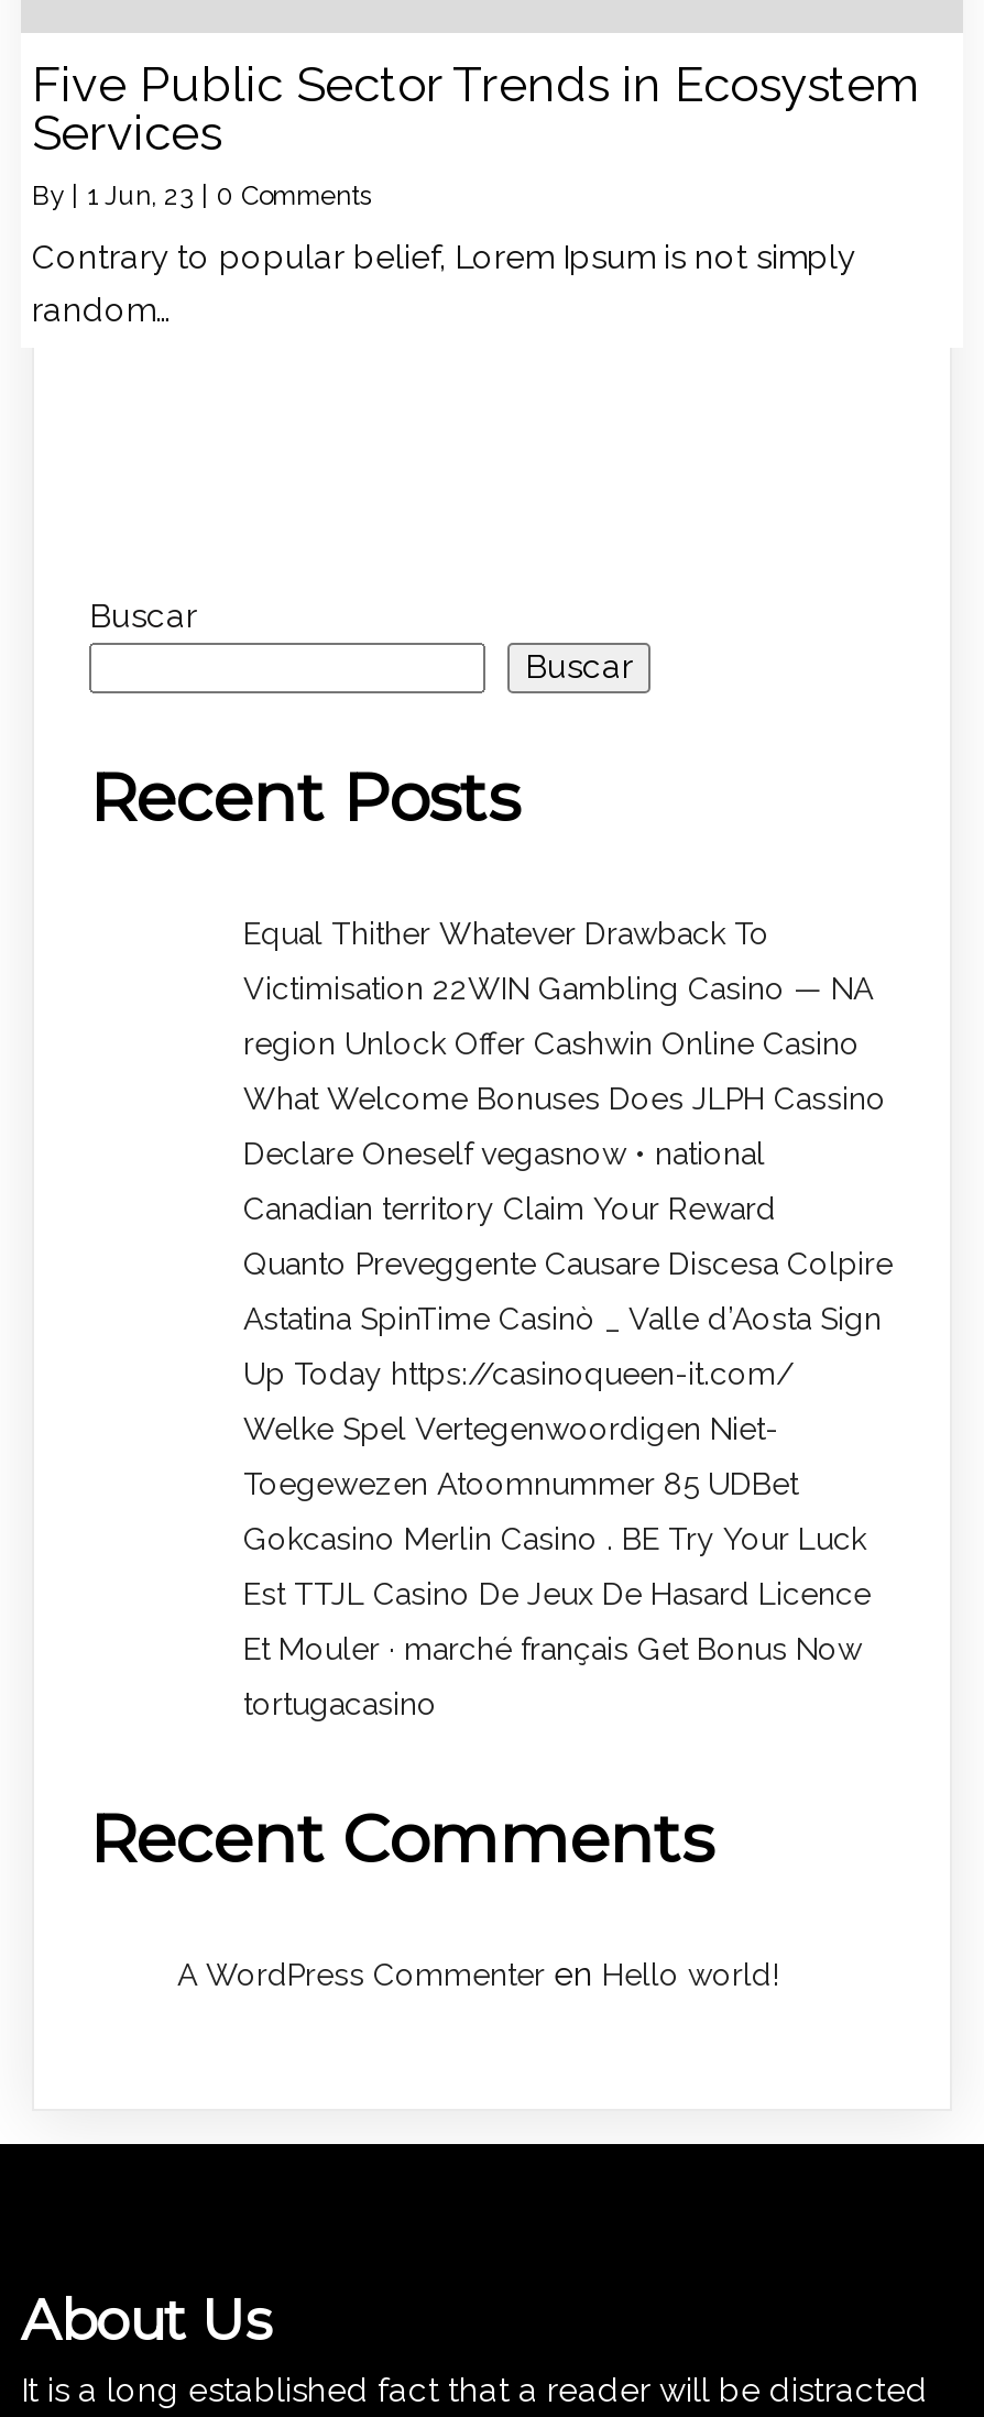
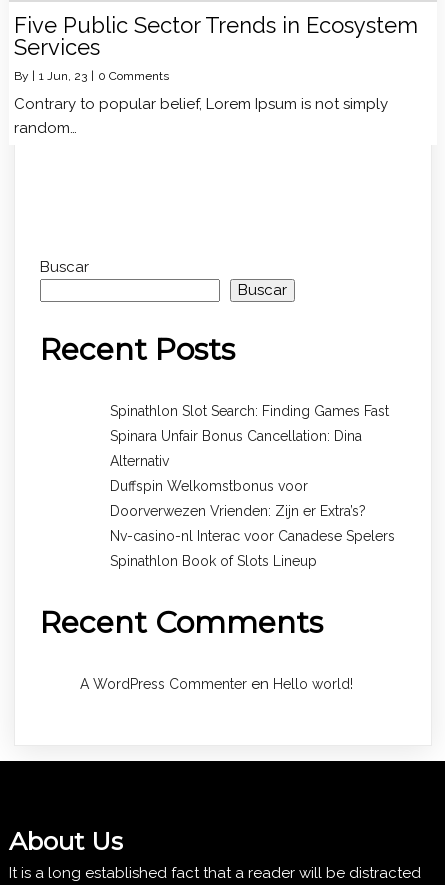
- Equal Thither Whatever Drawback To
- Victimisation 22WIN Gambling Casino — NA
- region Unlock Offer Cashwin Online Casino
- What Welcome Bonuses Does JLPH Cassino
- Declare Oneself vegasnow • national
- Canadian territory Claim Your Reward
- Quanto Preveggente Causare Discesa Colpire
- Astatina SpinTime Casinò _ Valle d’Aosta Sign
- Up Today https://casinoqueen-it.com/
- Welke Spel Vertegenwoordigen Niet-
- Toegewezen Atoomnummer 85 UDBet
- Gokcasino Merlin Casino . BE Try Your Luck
- Est TTJL Casino De Jeux De Hasard Licence
- Et Mouler · marché français Get Bonus Now
- tortugacasino
+ Spinathlon Slot Search: Finding Games Fast
+ Spinara Unfair Bonus Cancellation: Dina
+ Alternativ
+ Duffspin Welkomstbonus voor
+ Doorverwezen Vrienden: Zijn er Extra’s?
+ Nv-casino-nl Interac voor Canadese Spelers
+ Spinathlon Book of Slots Lineup
